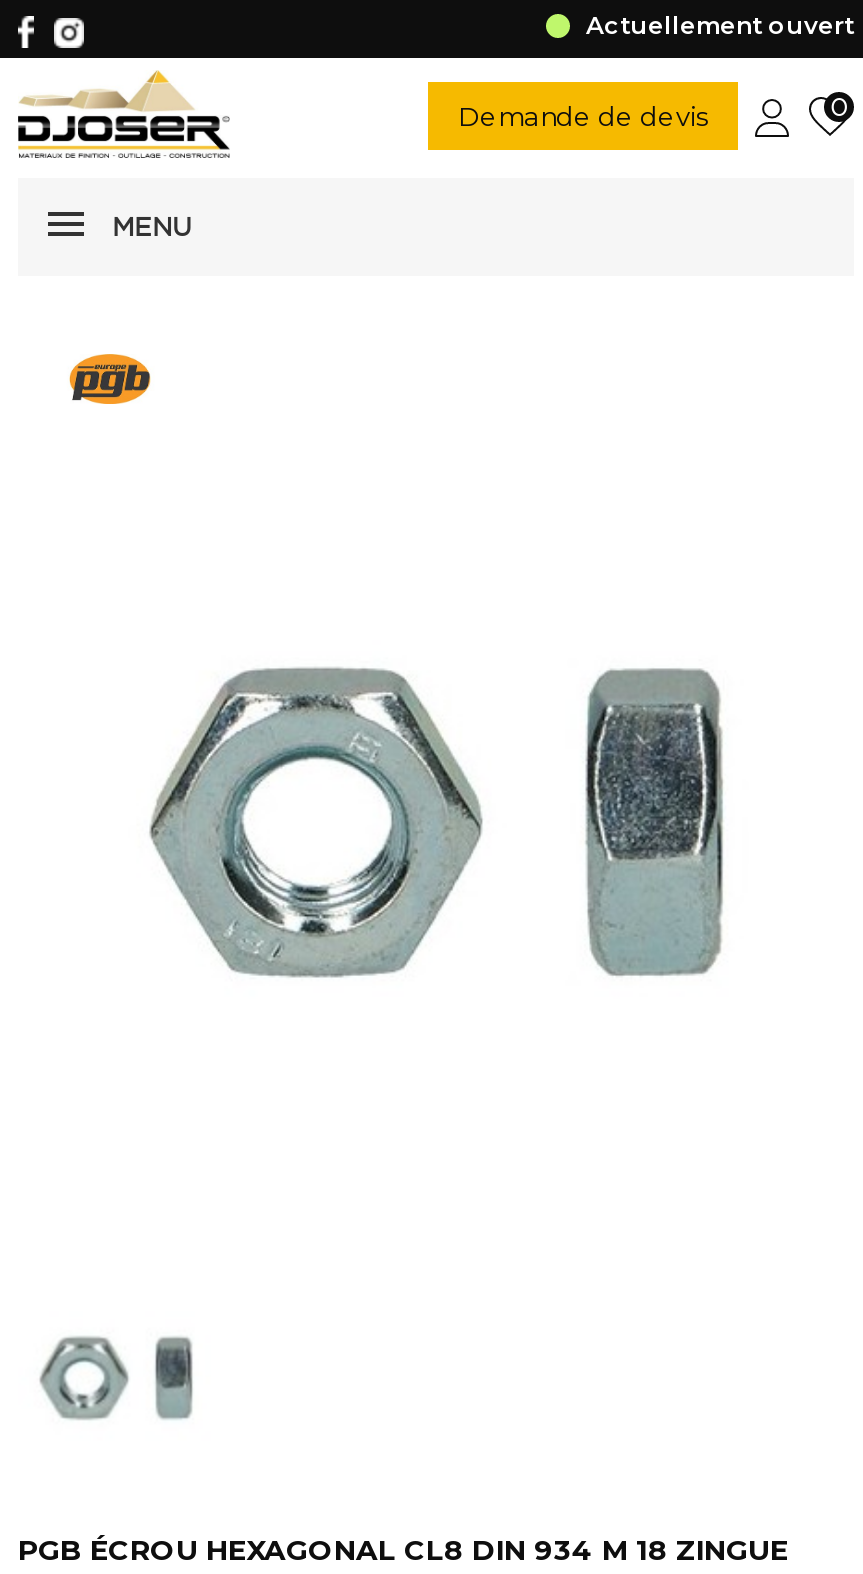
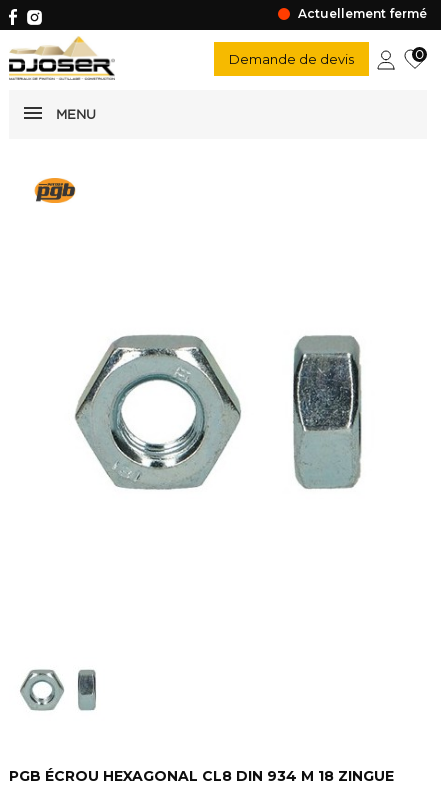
- Actuellement ouvert
+ Actuellement fermé
